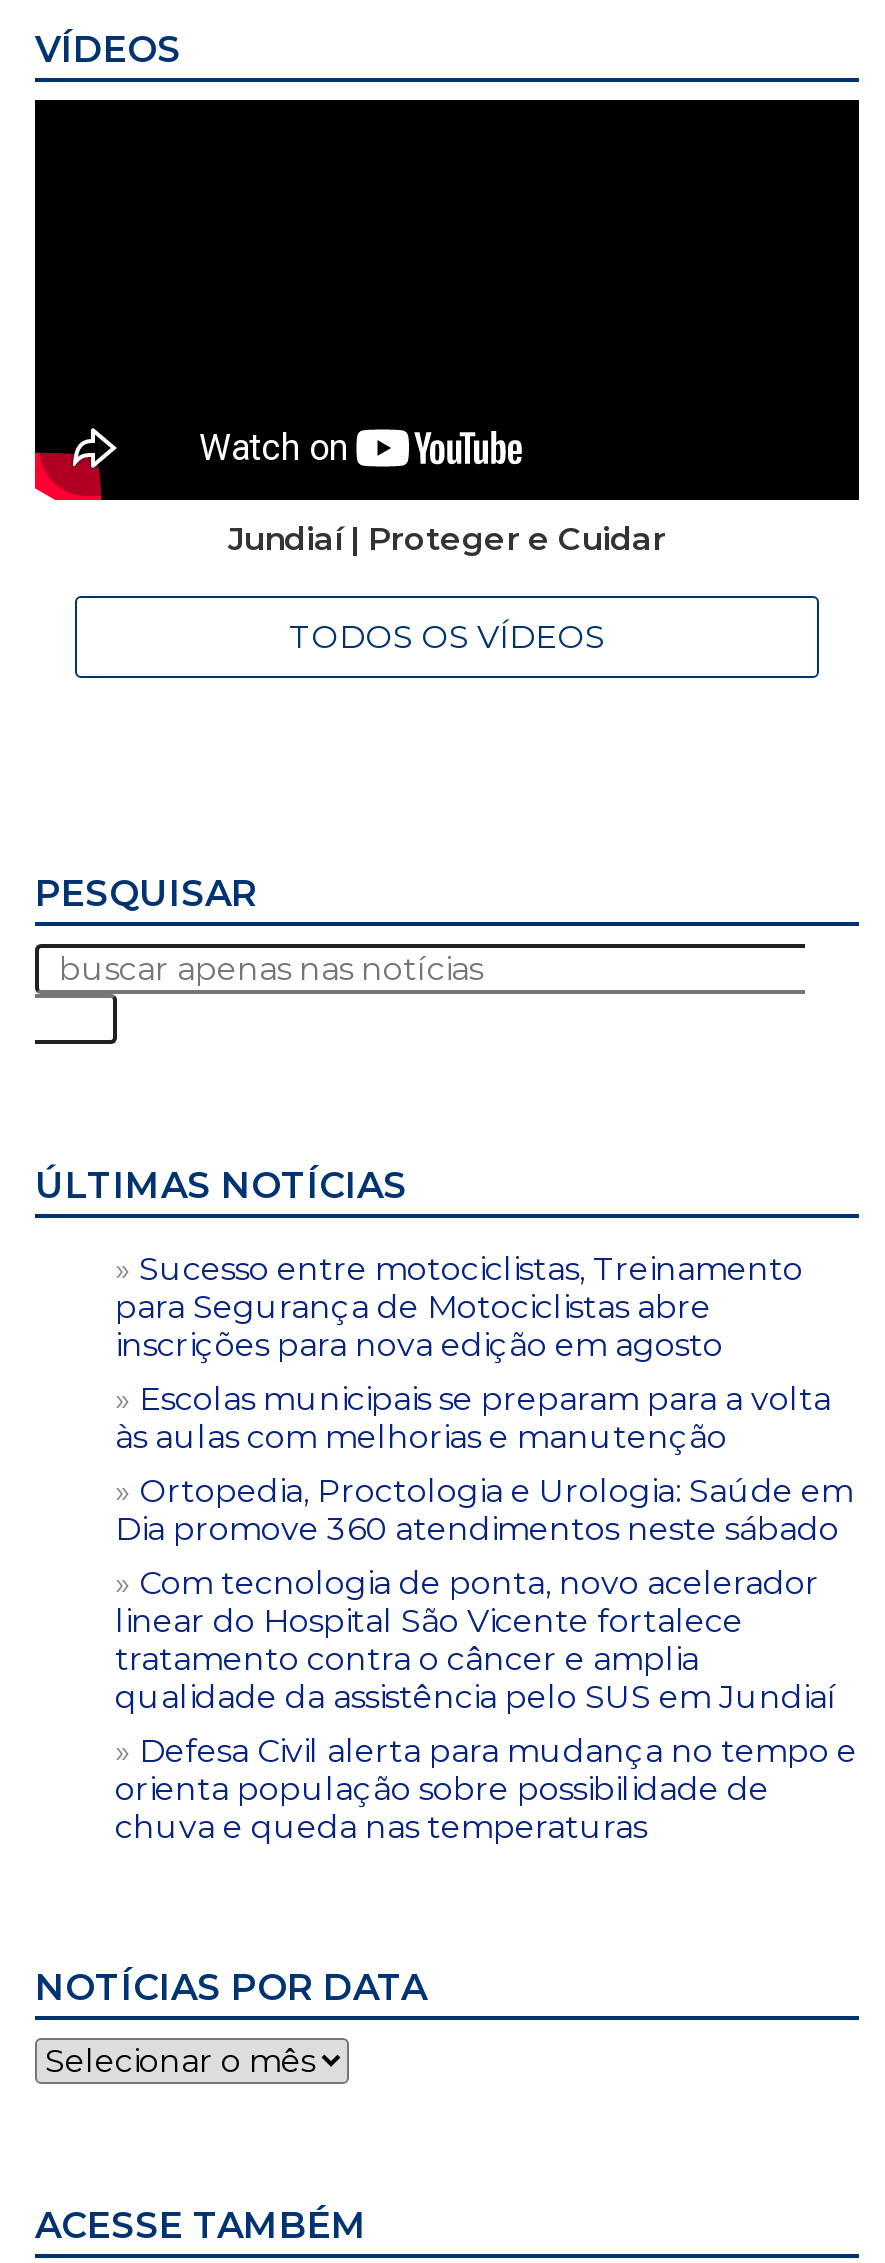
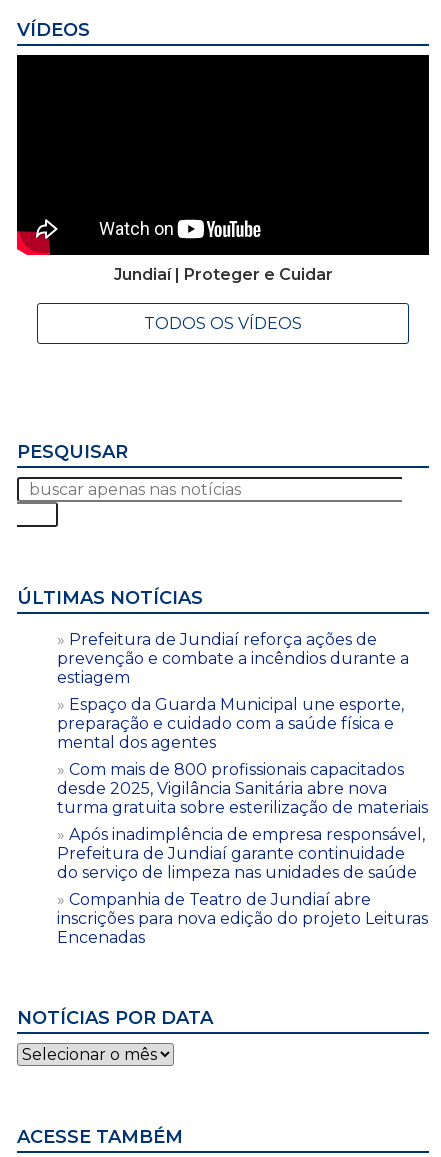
- Sucesso entre motociclistas, Treinamento
- para Segurança de Motociclistas abre
- inscrições para nova edição em agosto
- Escolas municipais se preparam para a volta
- às aulas com melhorias e manutenção
- Ortopedia, Proctologia e Urologia: Saúde em
- Dia promove 360 atendimentos neste sábado
- Com tecnologia de ponta, novo acelerador
- linear do Hospital São Vicente fortalece
- tratamento contra o câncer e amplia
- qualidade da assistência pelo SUS em Jundiaí
- Defesa Civil alerta para mudança no tempo e
- orienta população sobre possibilidade de
- chuva e queda nas temperaturas
+ Prefeitura de Jundiaí reforça ações de
+ prevenção e combate a incêndios durante a
+ estiagem
+ Espaço da Guarda Municipal une esporte,
+ preparação e cuidado com a saúde física e
+ mental dos agentes
+ Com mais de 800 profissionais capacitados
+ desde 2025, Vigilância Sanitária abre nova
+ turma gratuita sobre esterilização de materiais
+ Após inadimplência de empresa responsável,
+ Prefeitura de Jundiaí garante continuidade
+ do serviço de limpeza nas unidades de saúde
+ Companhia de Teatro de Jundiaí abre
+ inscrições para nova edição do projeto Leituras
+ Encenadas
